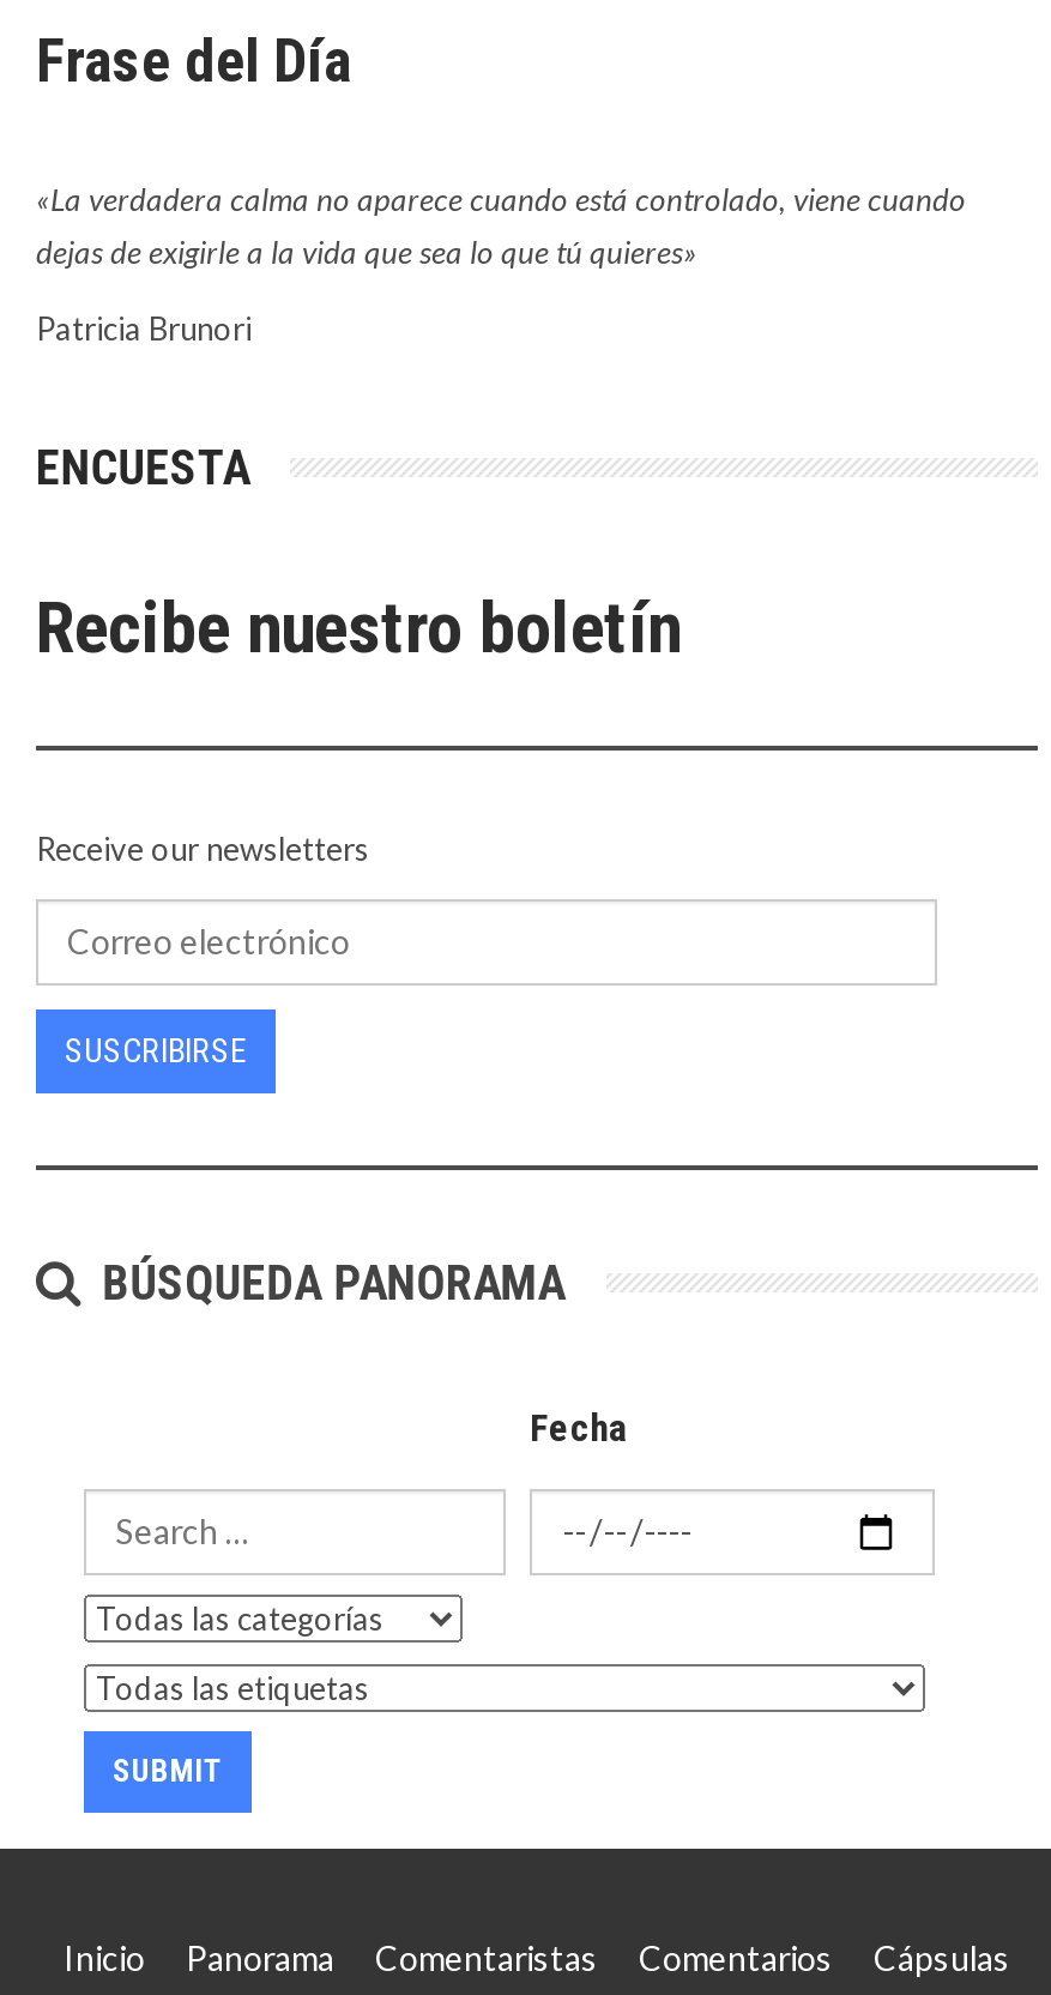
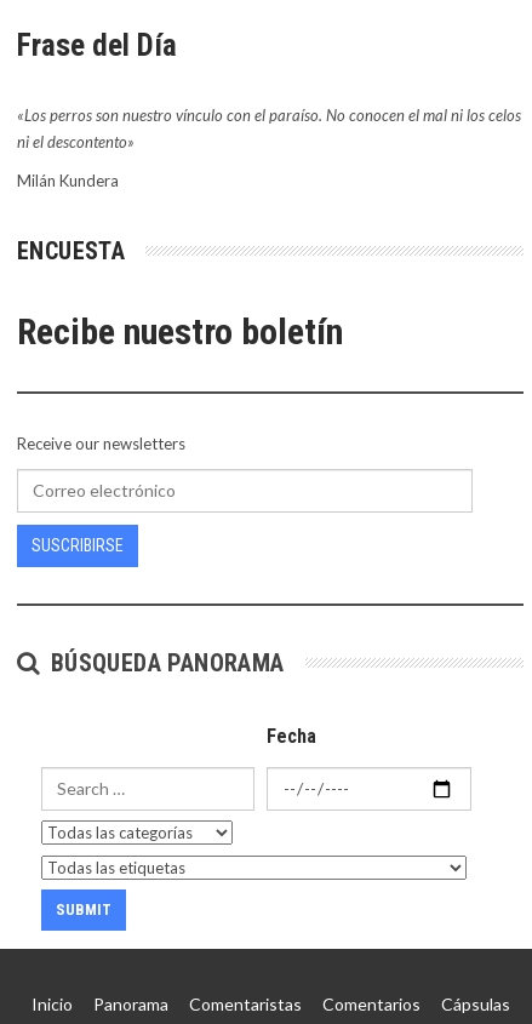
- «La verdadera calma no aparece cuando está controlado, viene cuando
- dejas de exigirle a la vida que sea lo que tú quieres»
+ «Los perros son nuestro vínculo con el paraíso. No conocen el mal ni los celos
+ ni el descontento»

- Patricia Brunori
+ Milán Kundera
